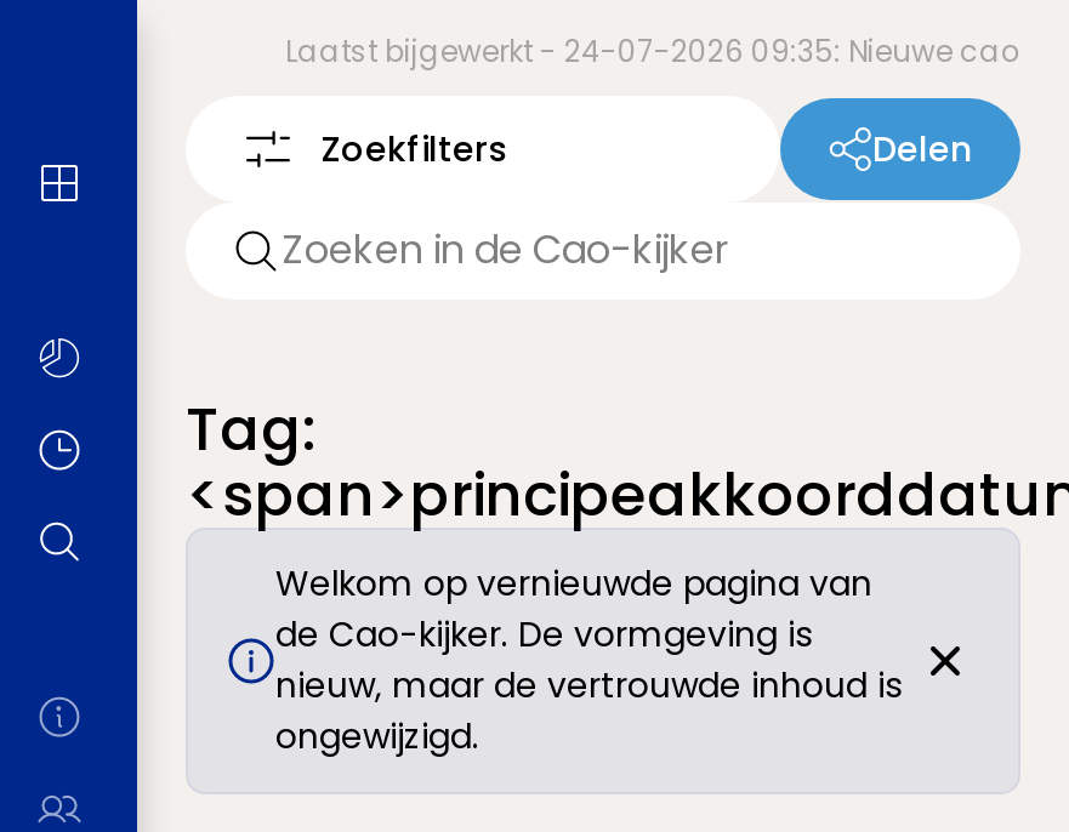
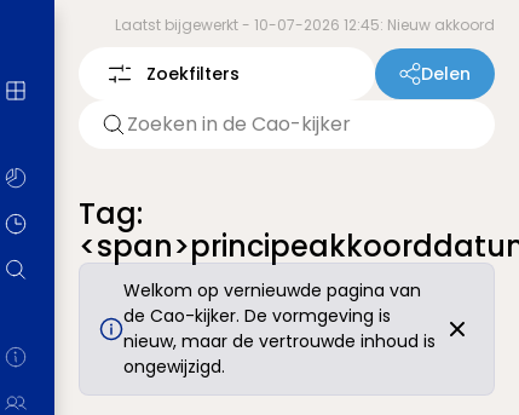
- Laatst bijgewerkt - 24-07-2026 09:35: Nieuwe cao
+ Laatst bijgewerkt - 10-07-2026 12:45: Nieuw akkoord
